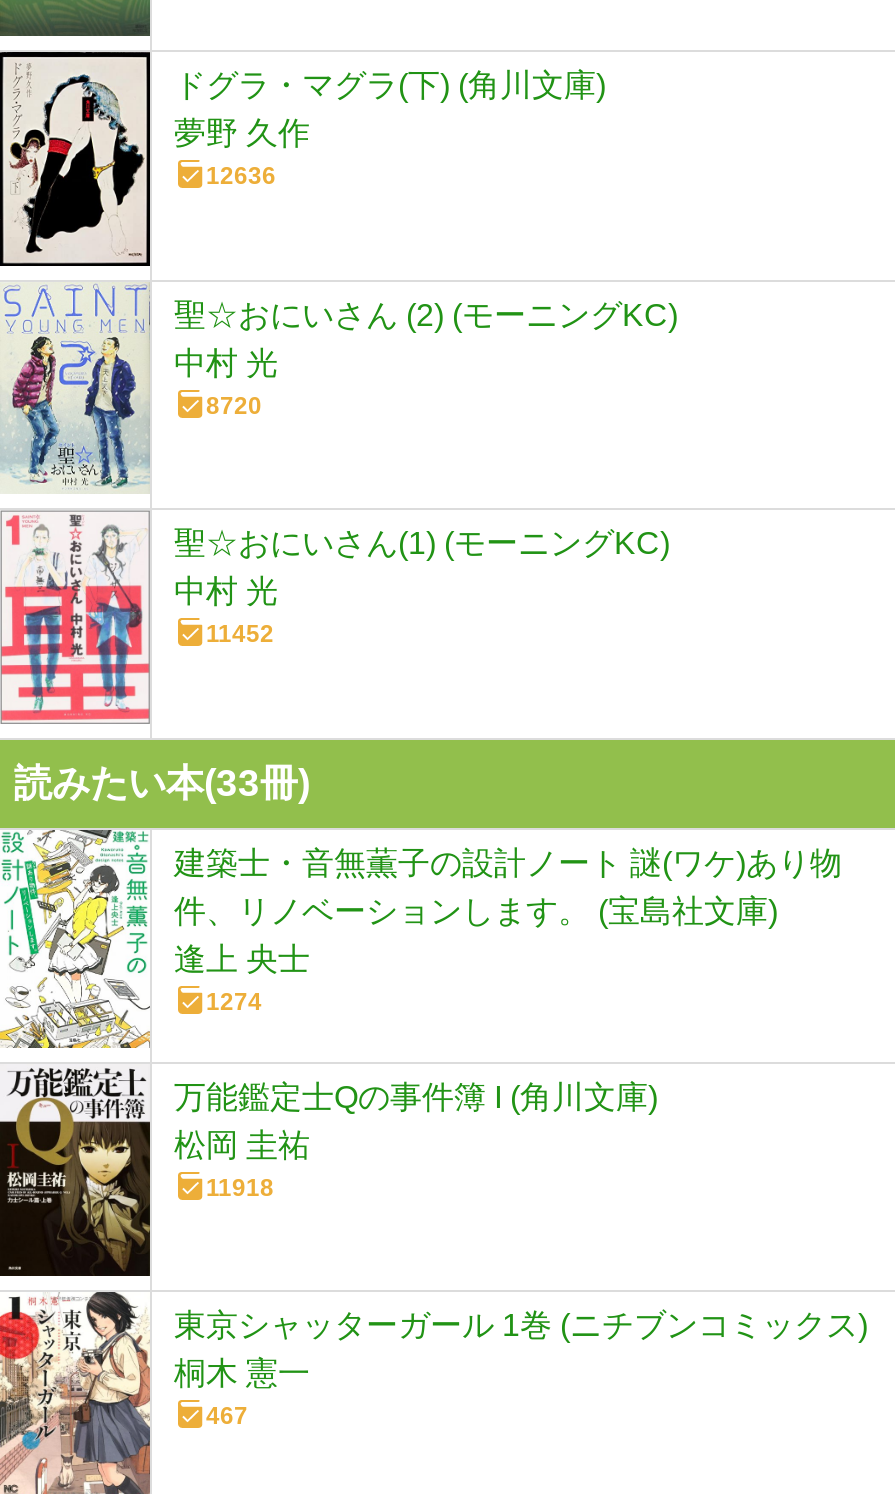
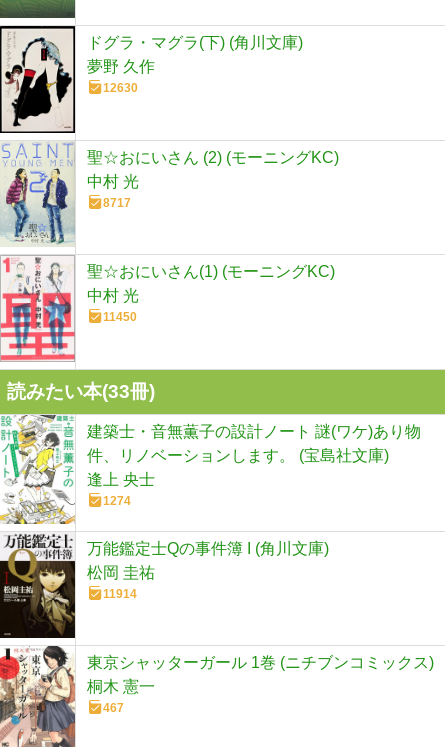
- 12636
+ 12630

- 8720
+ 8717

- 11452
+ 11450

- 11918
+ 11914
